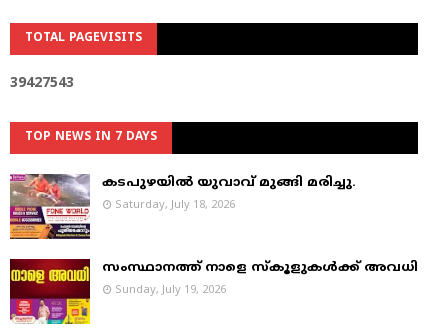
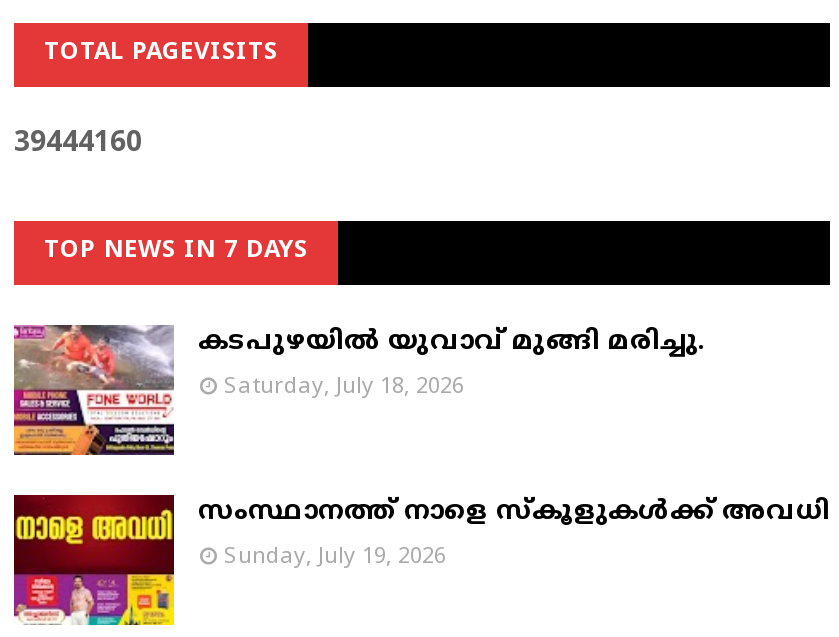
- 394275 43
+ 394441 60
